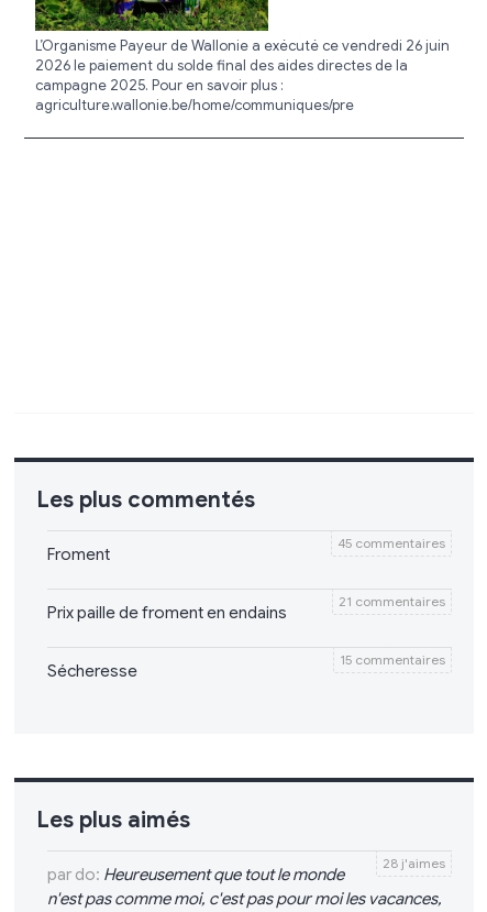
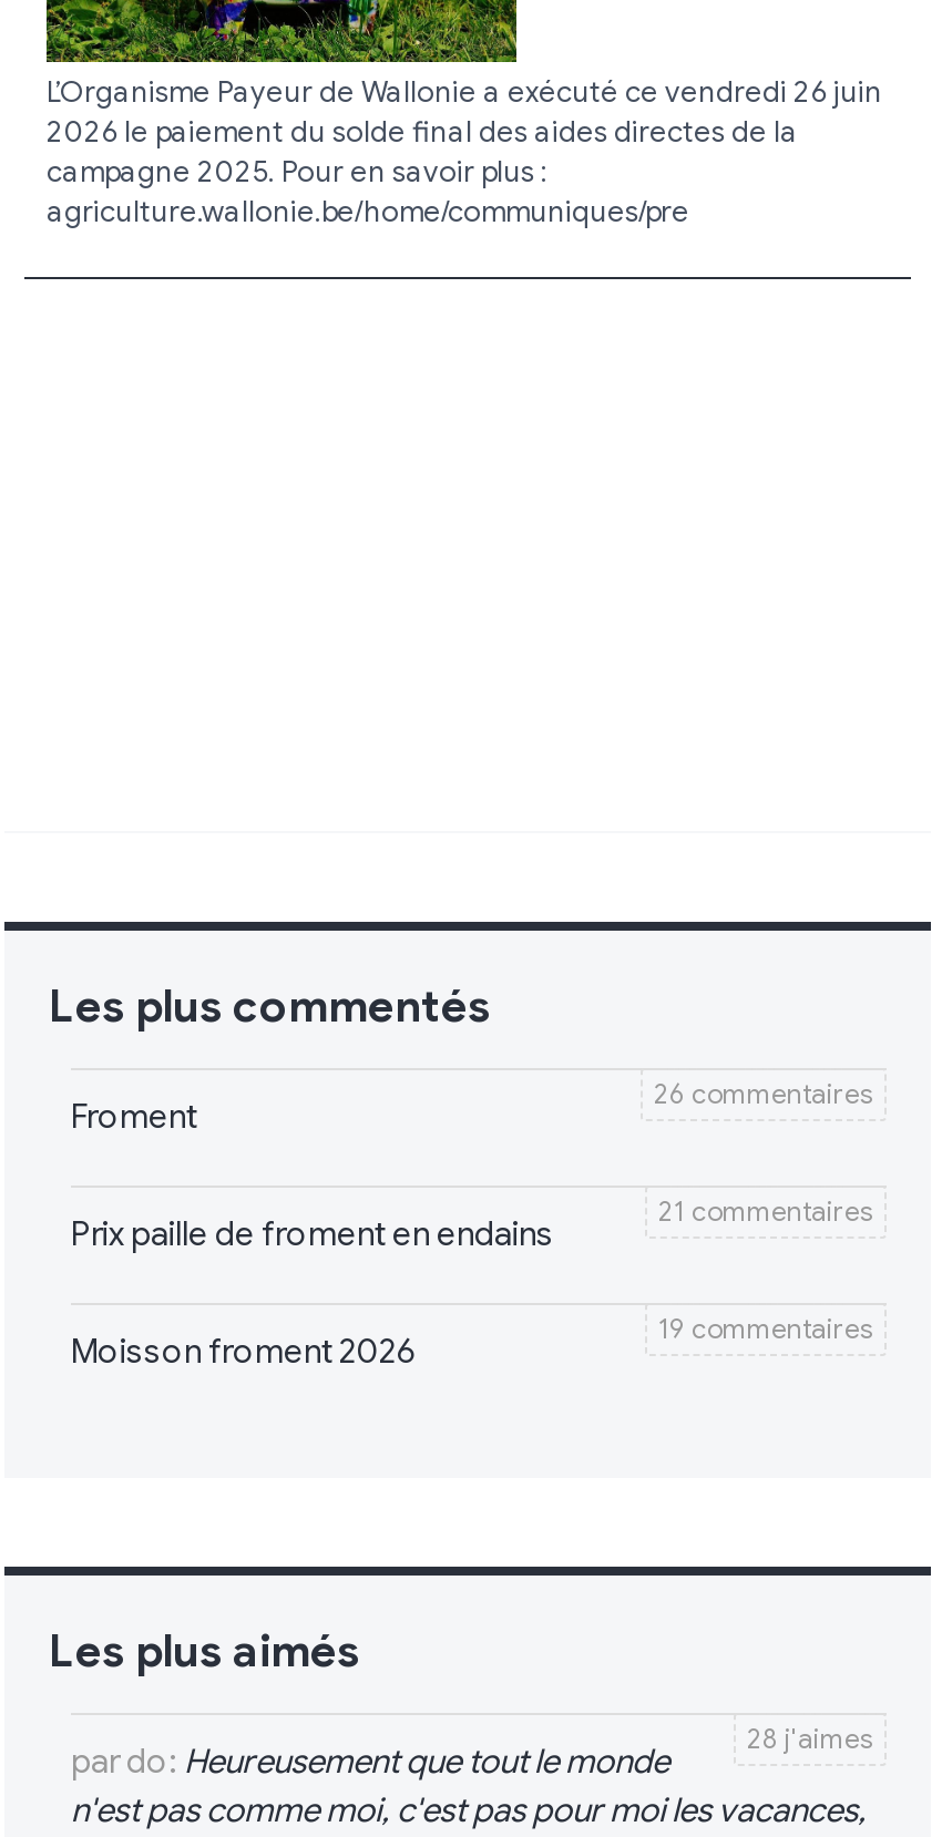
- 45 commentaires
+ 26 commentaires

- 15 commentaires
- Sécheresse
+ 19 commentaires
+ Moisson froment 2026
